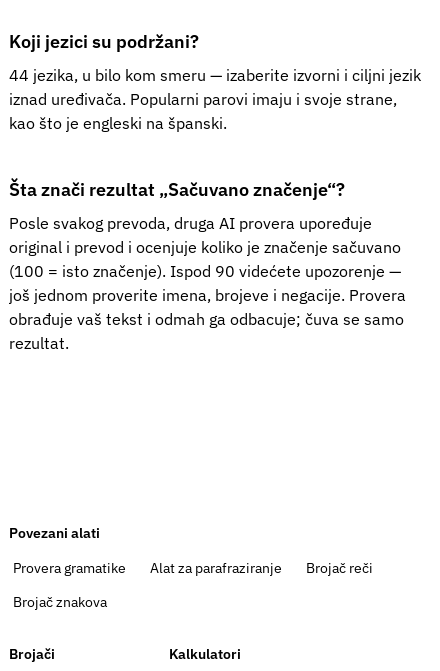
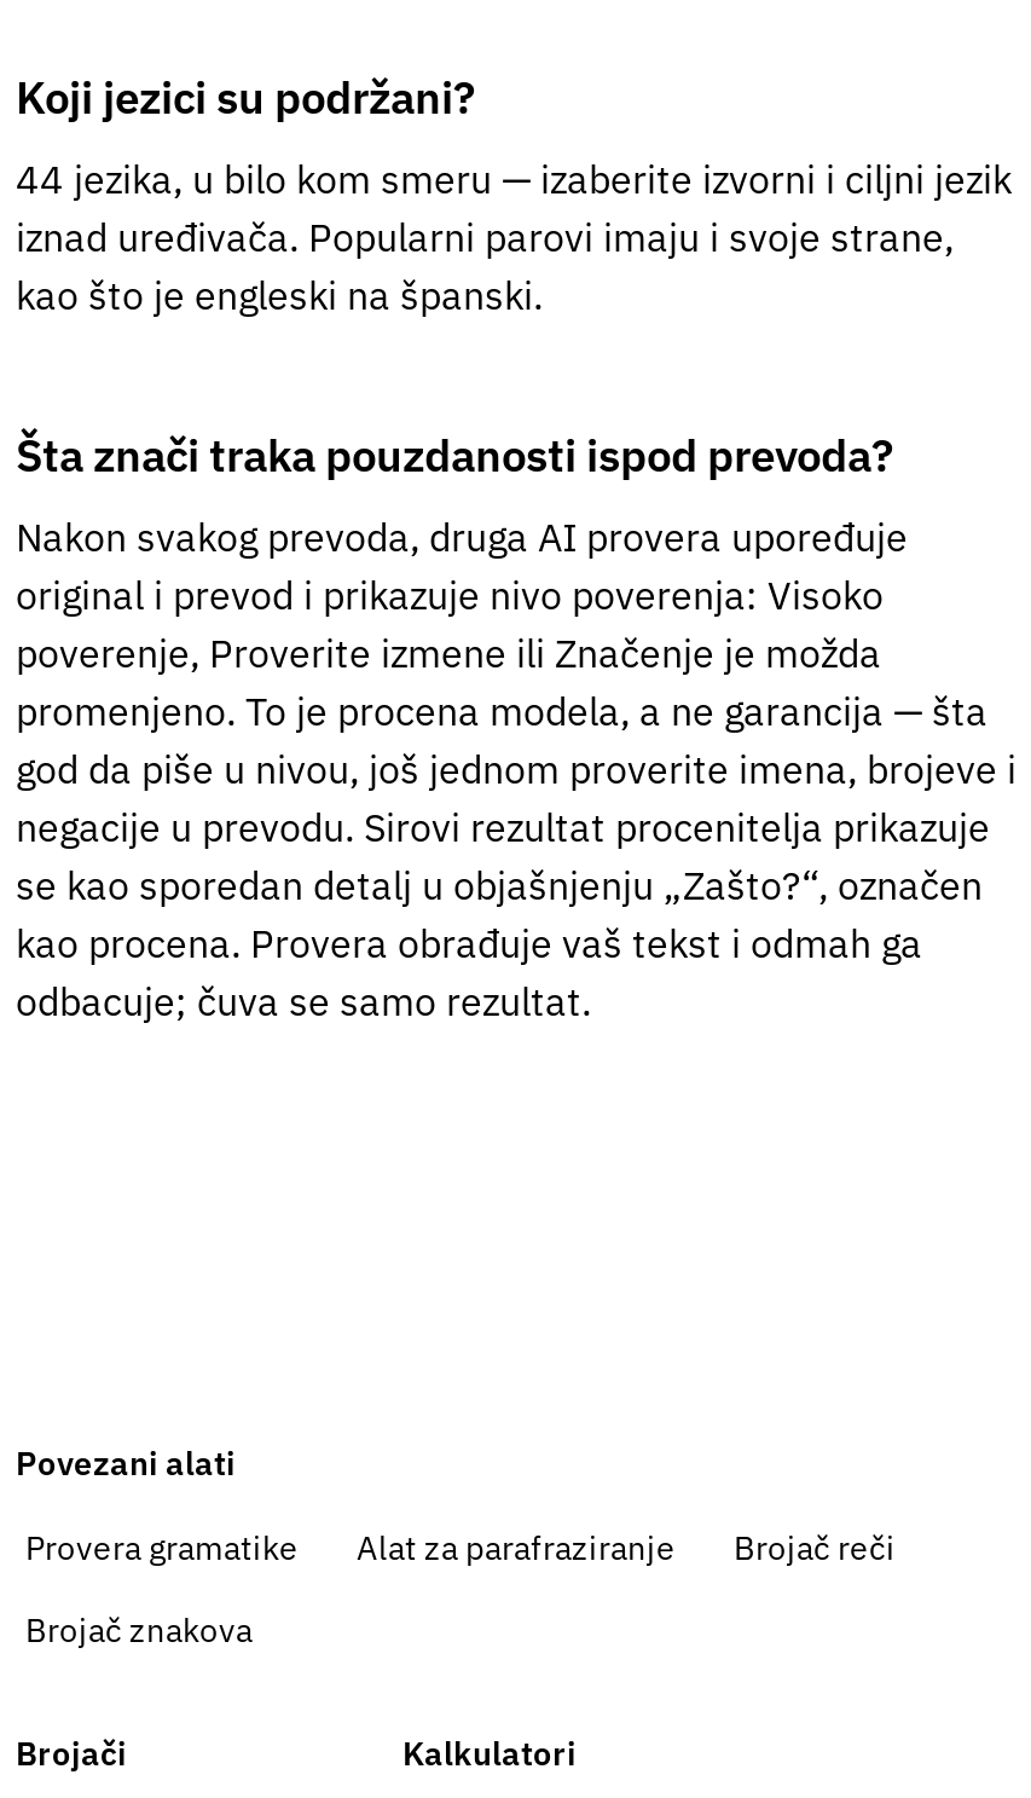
- Šta znači rezultat „Sačuvano značenje“?
+ Šta znači traka pouzdanosti ispod prevoda?

- Posle svakog prevoda, druga AI provera upoređuje
- original i prevod i ocenjuje koliko je značenje sačuvano
- (100 = isto značenje). Ispod 90 videćete upozorenje —
- još jednom proverite imena, brojeve i negacije. Provera
- obrađuje vaš tekst i odmah ga odbacuje; čuva se samo
- rezultat.
+ Nakon svakog prevoda, druga AI provera upoređuje
+ original i prevod i prikazuje nivo poverenja: Visoko
+ poverenje, Proverite izmene ili Značenje je možda
+ promenjeno. To je procena modela, a ne garancija — šta
+ god da piše u nivou, još jednom proverite imena, brojeve i
+ negacije u prevodu. Sirovi rezultat procenitelja prikazuje
+ se kao sporedan detalj u objašnjenju „Zašto?“, označen
+ kao procena. Provera obrađuje vaš tekst i odmah ga
+ odbacuje; čuva se samo rezultat.
